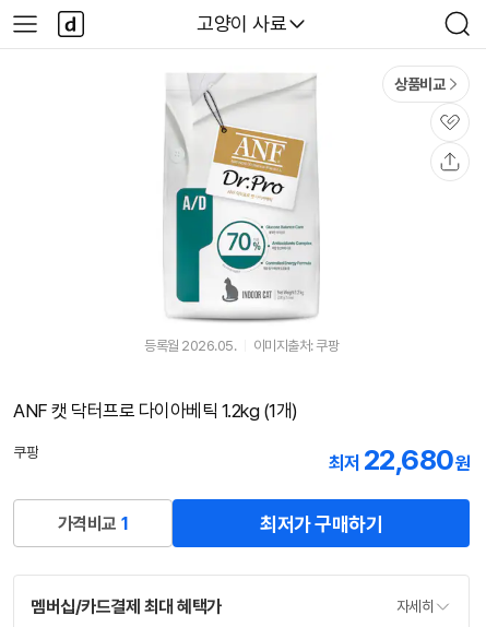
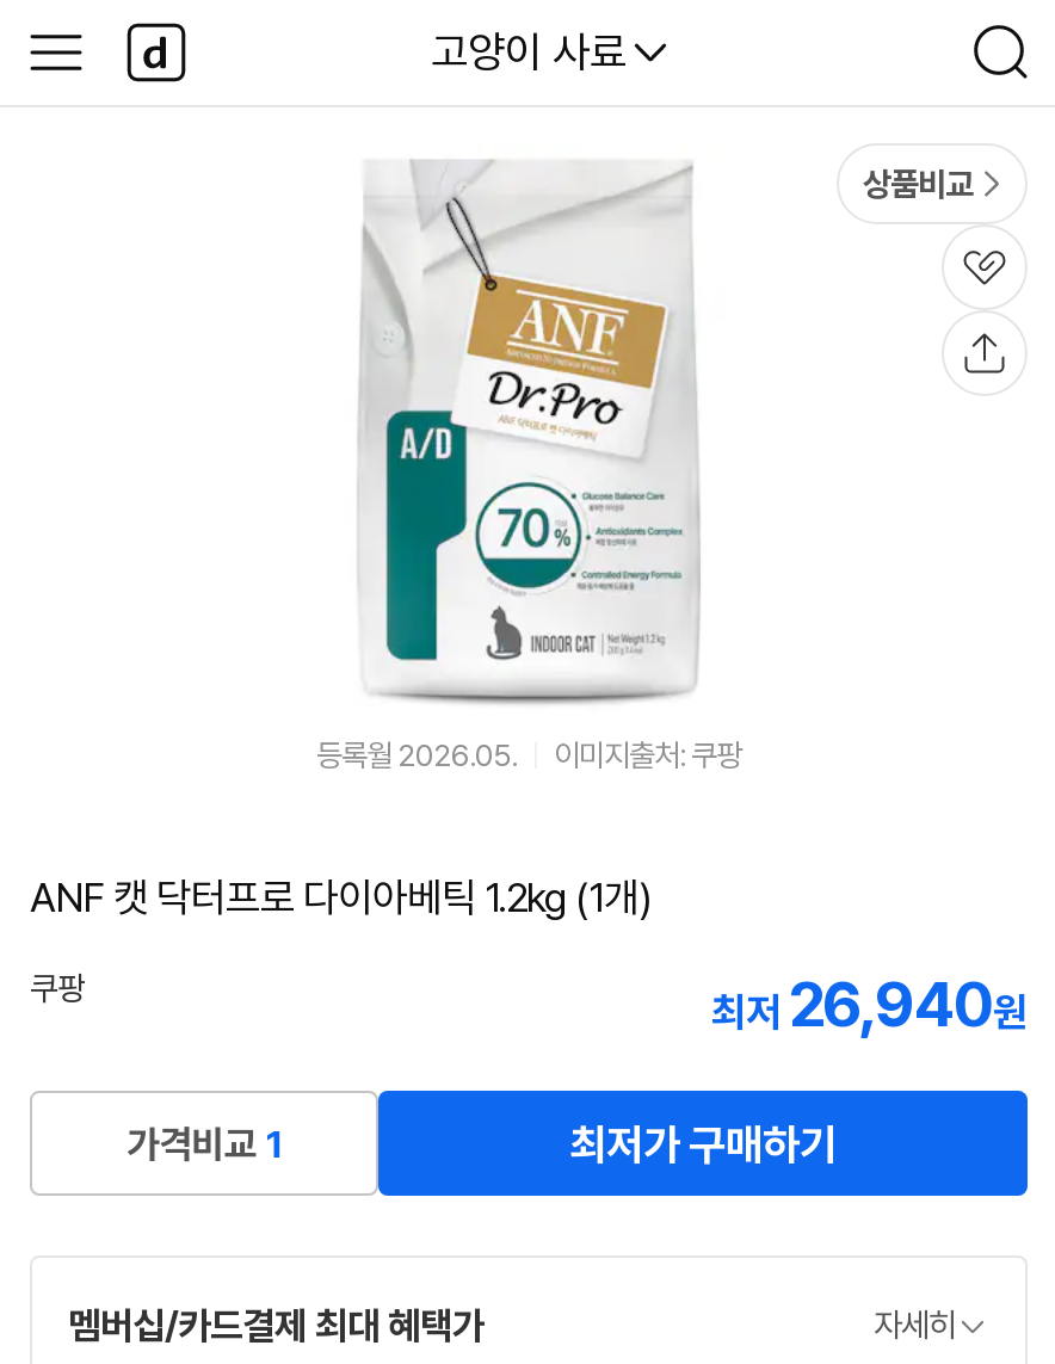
- 최저 22,680원
+ 최저 26,940원
